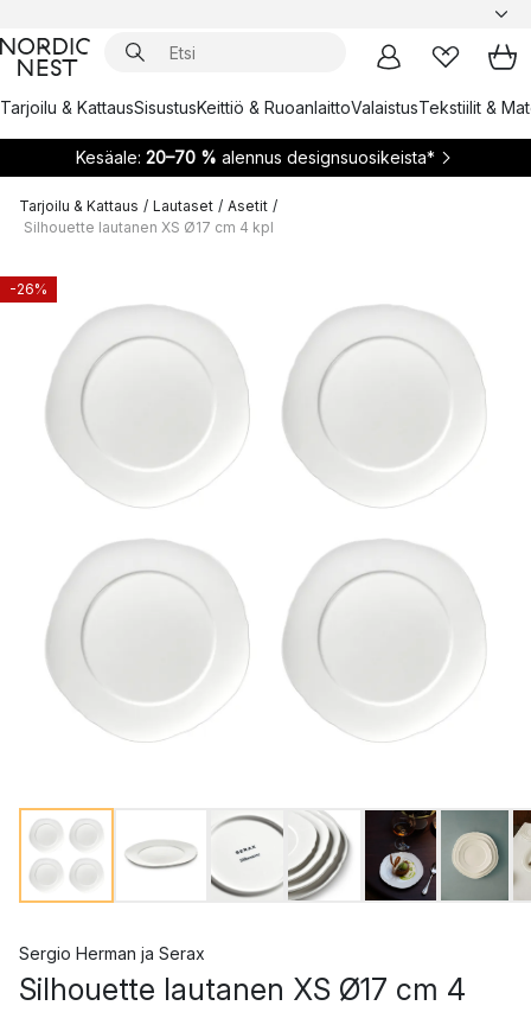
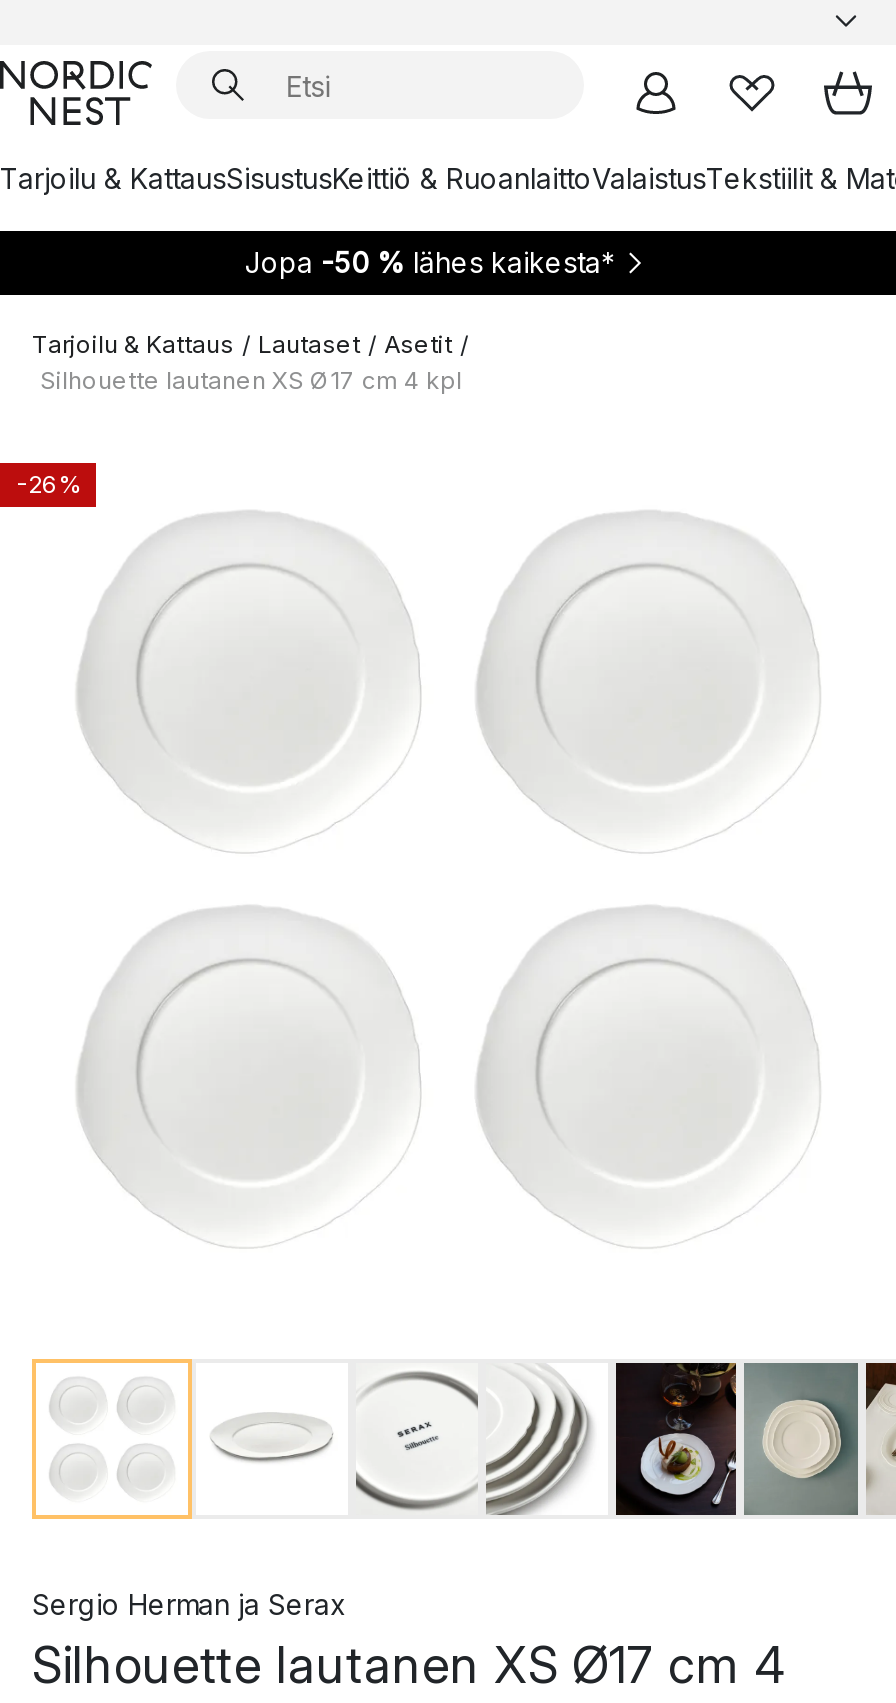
- Kesäale: 20–70 % alennus designsuosikeista*
+ Jopa -50 % lähes kaikesta*
